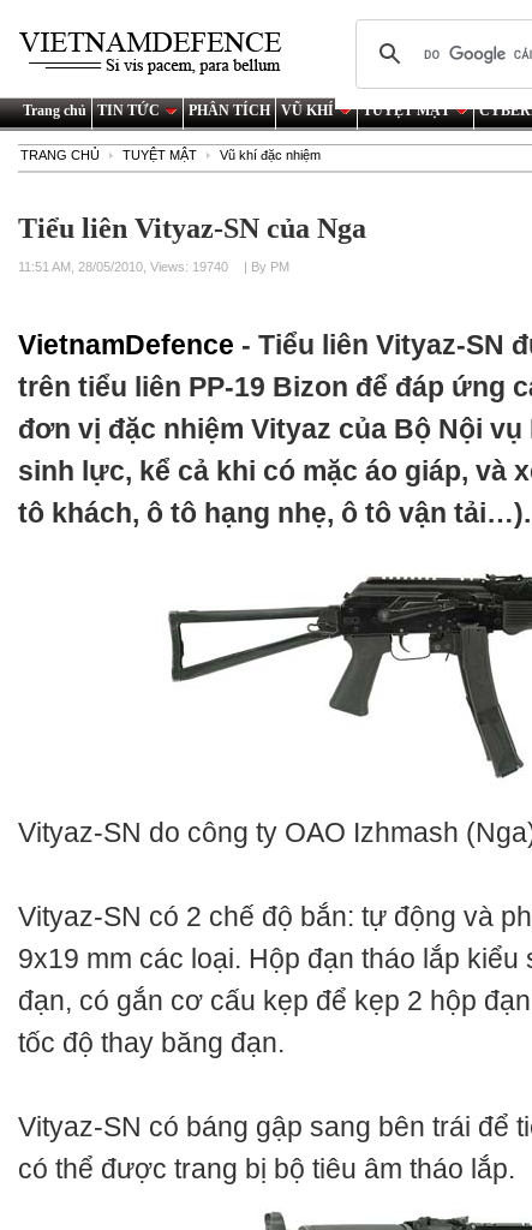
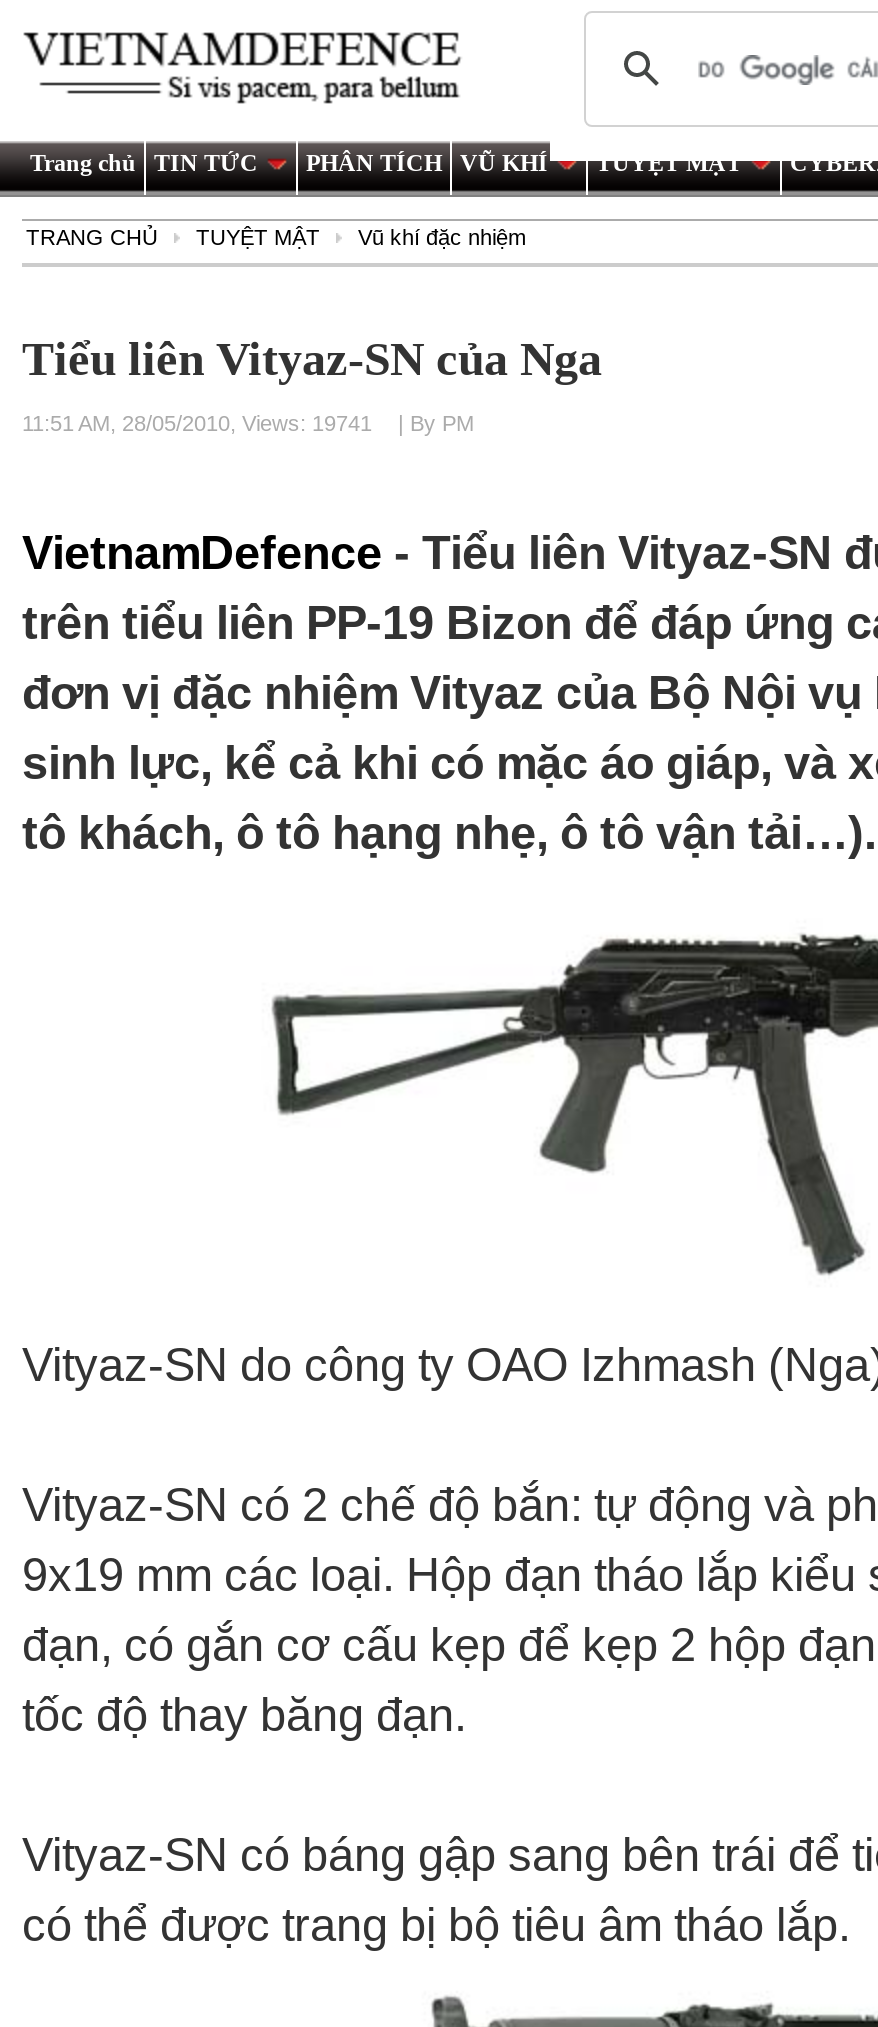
- 11:51 AM, 28/05/2010, Views: 19740
+ 11:51 AM, 28/05/2010, Views: 19741
